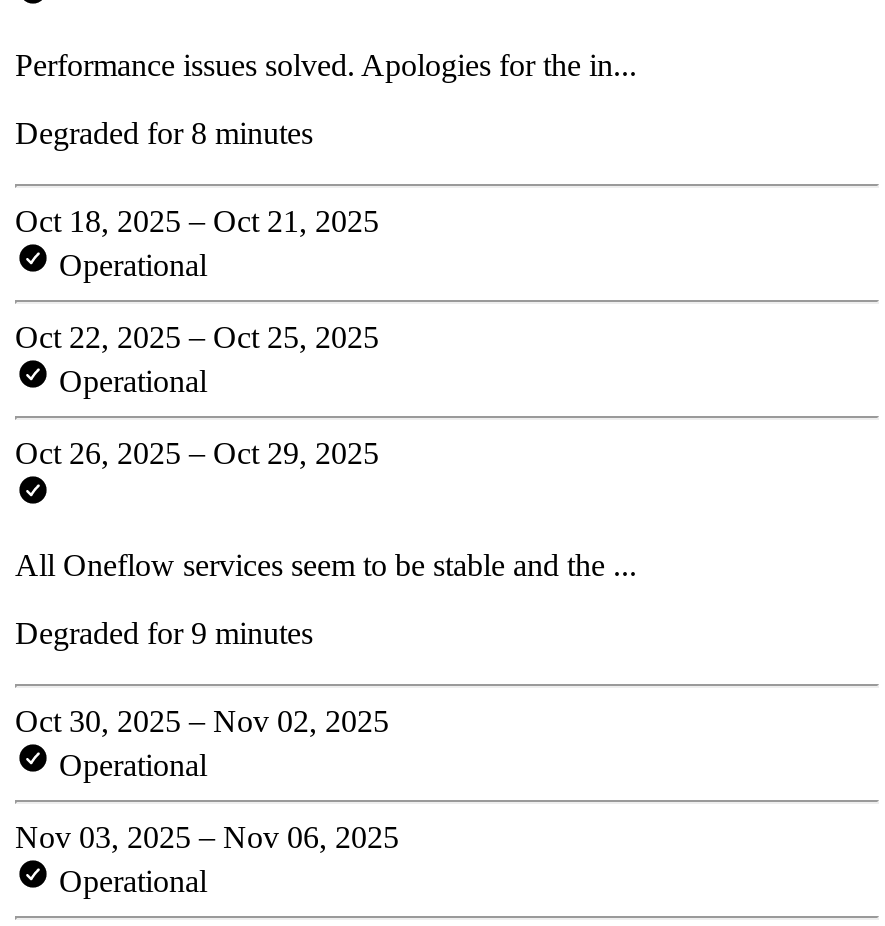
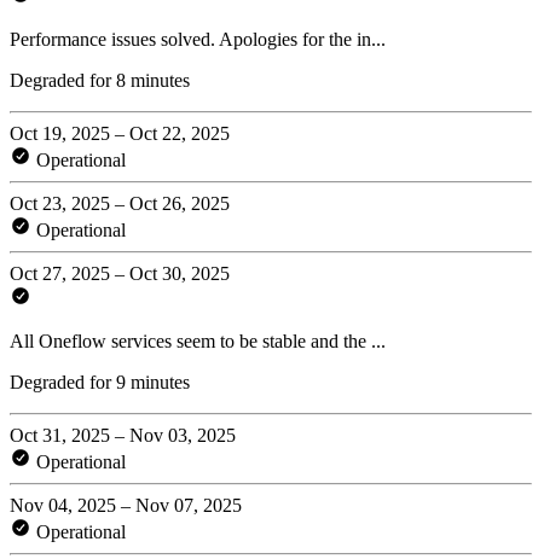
- Oct 18, 2025 – Oct 21, 2025
+ Oct 19, 2025 – Oct 22, 2025

- Oct 22, 2025 – Oct 25, 2025
+ Oct 23, 2025 – Oct 26, 2025

- Oct 26, 2025 – Oct 29, 2025
+ Oct 27, 2025 – Oct 30, 2025

- Oct 30, 2025 – Nov 02, 2025
+ Oct 31, 2025 – Nov 03, 2025

- Nov 03, 2025 – Nov 06, 2025
+ Nov 04, 2025 – Nov 07, 2025
